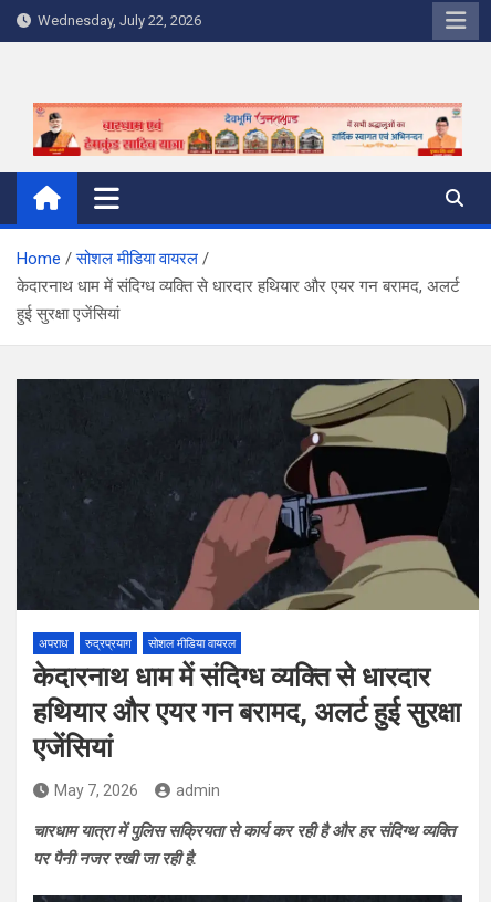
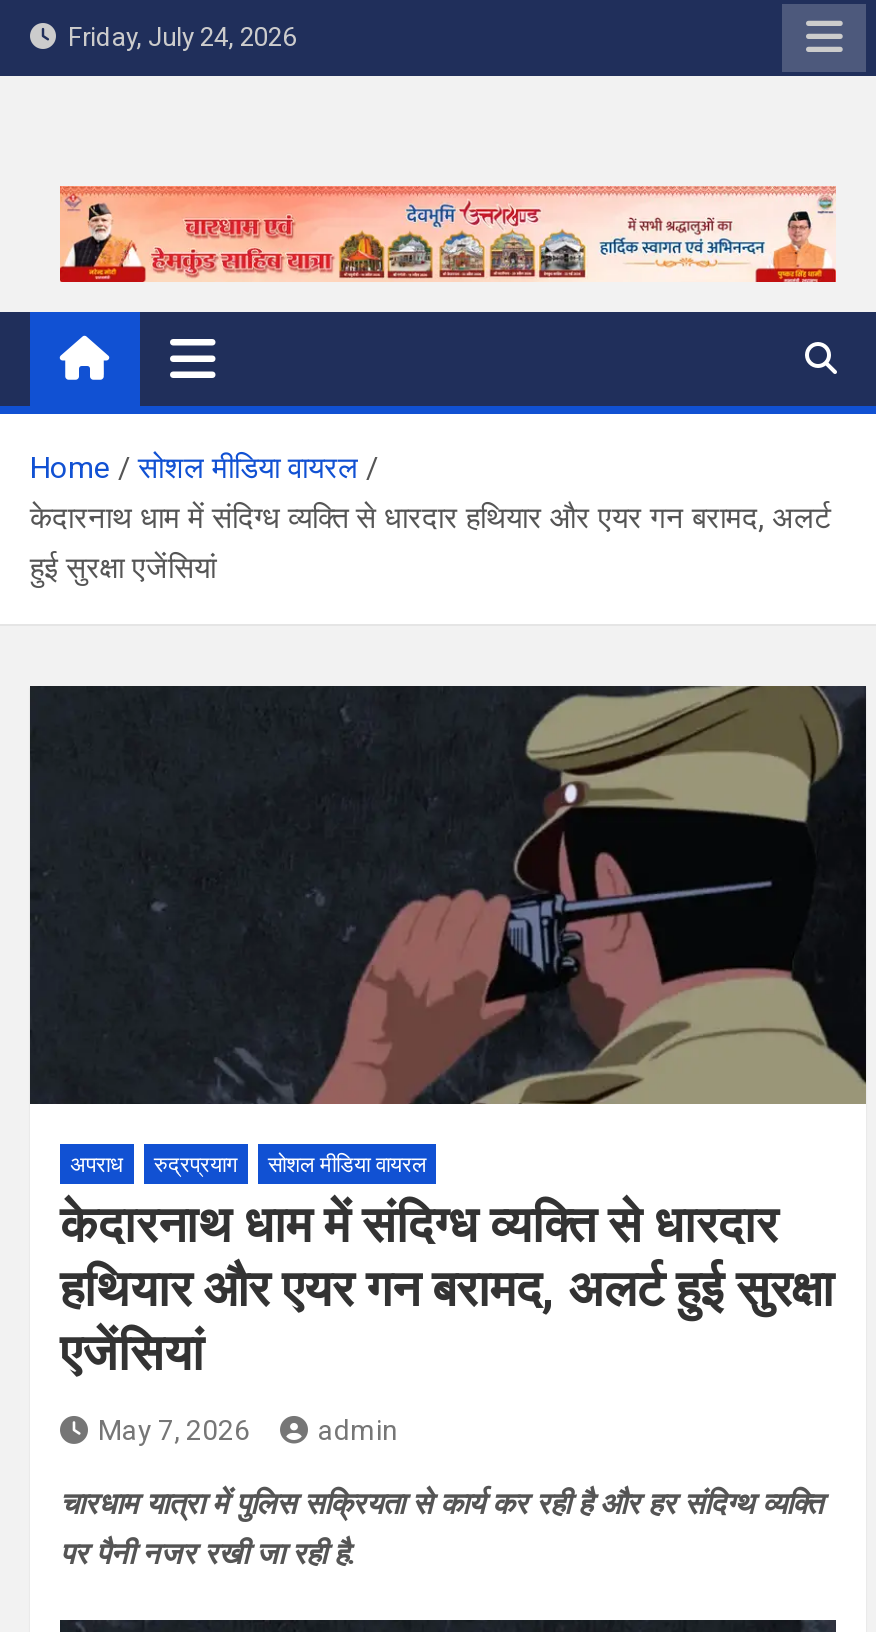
- Wednesday, July 22, 2026
+ Friday, July 24, 2026
